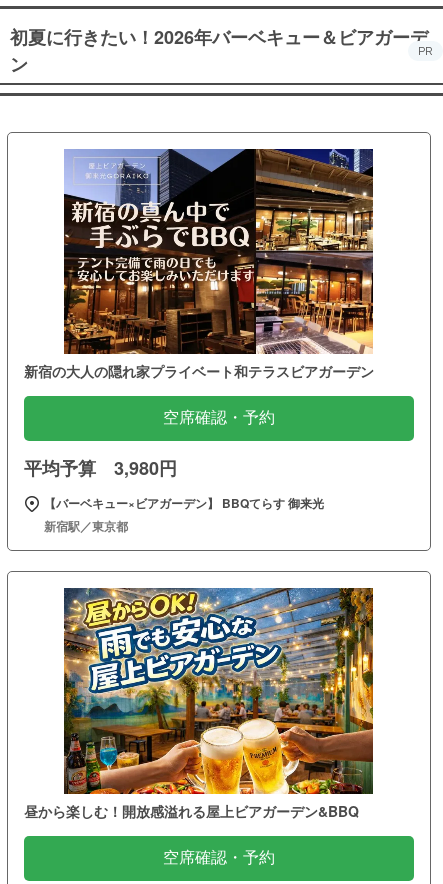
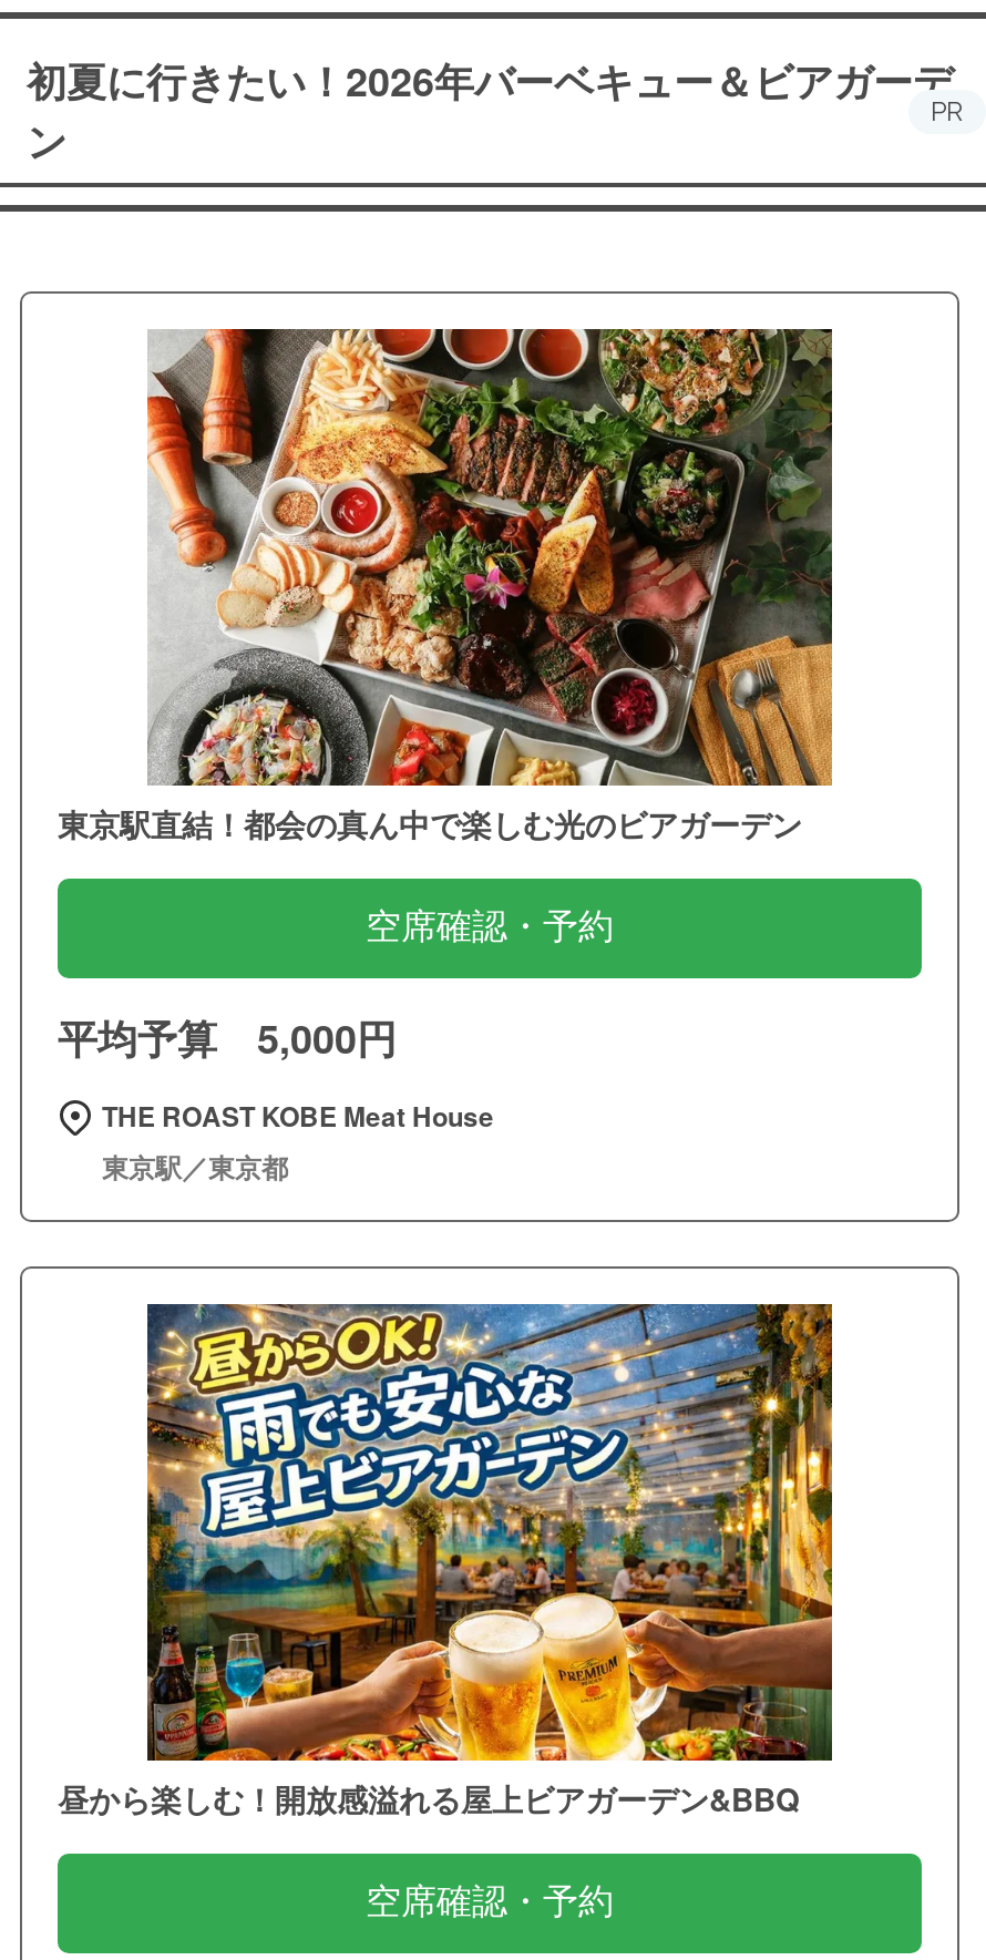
- [image]
- 新宿の大人の隠れ家プライベート和テラスビアガーデン
+ [image]
+ 東京駅直結！都会の真ん中で楽しむ光のビアガーデン

- 平均予算 3,980円
+ 平均予算 5,000円

- 【バーベキュー×ビアガーデン】 BBQてらす 御来光
- 新宿駅／東京都
+ THE ROAST KOBE Meat House
+ 東京駅／東京都
